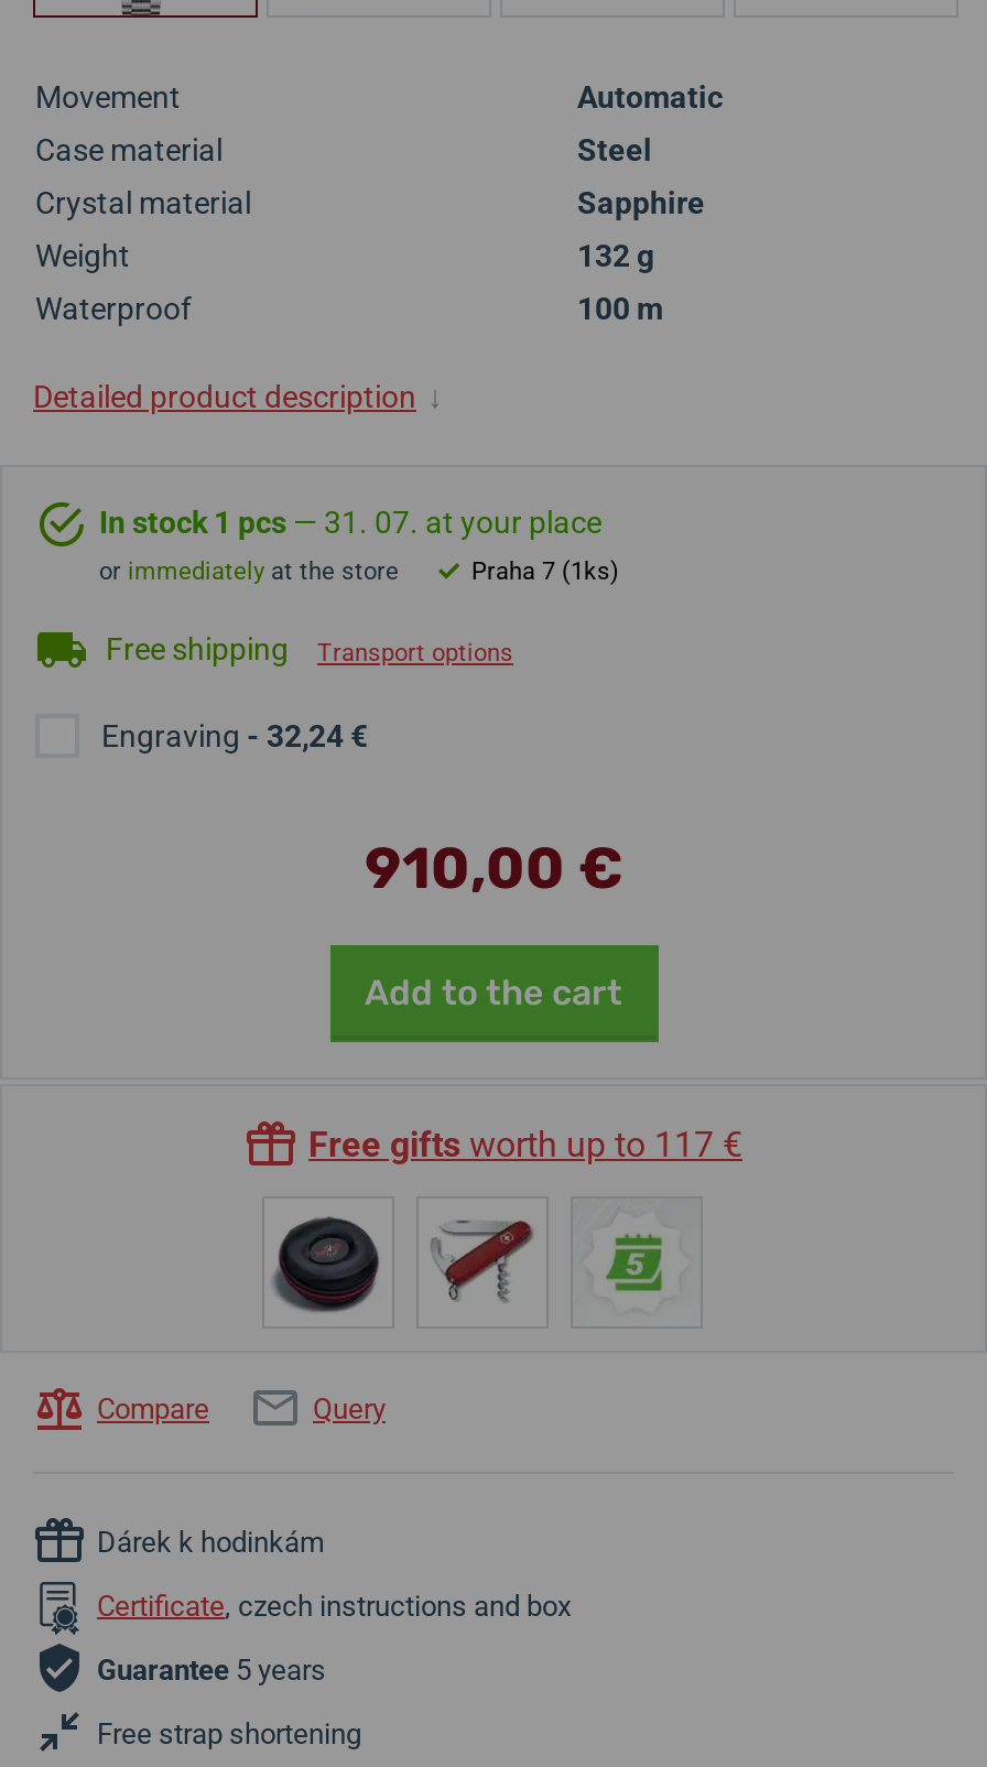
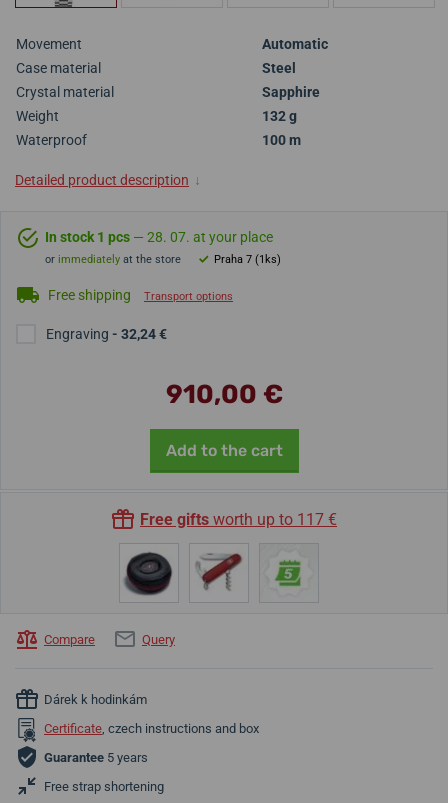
- In stock 1 pcs — 31. 07. at your place
+ In stock 1 pcs — 28. 07. at your place
